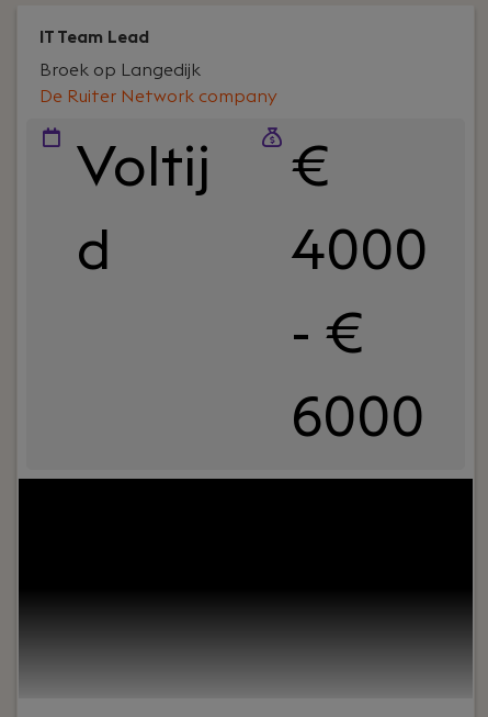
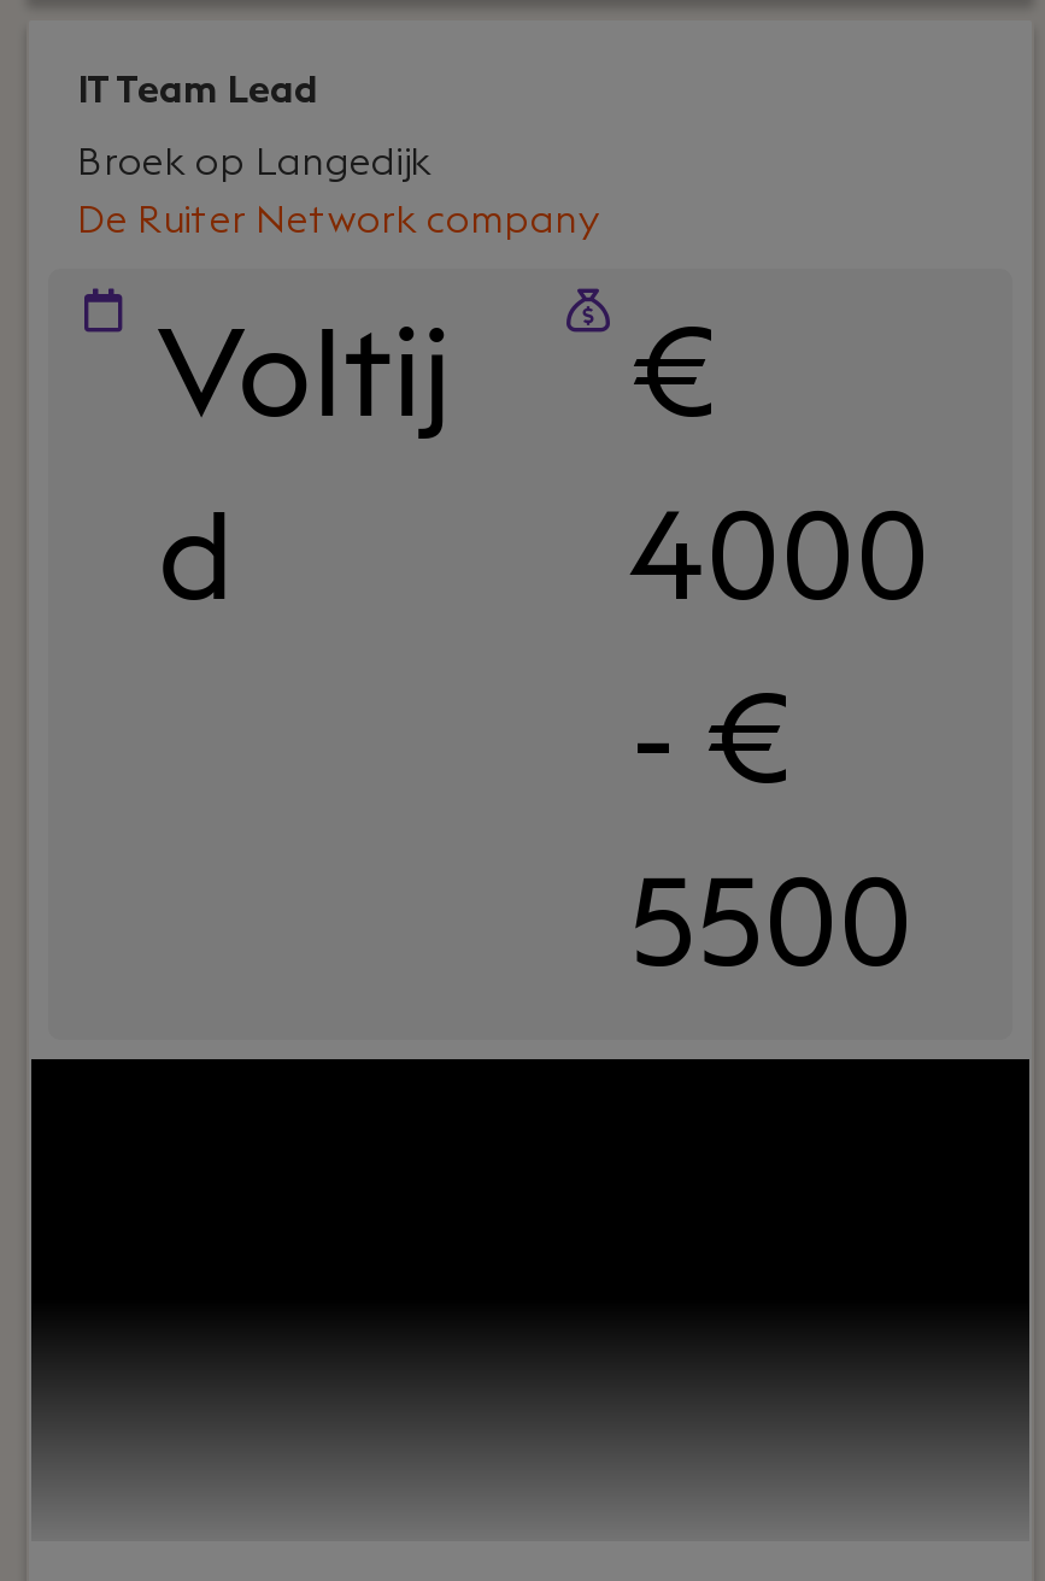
- 6000
+ 5500
